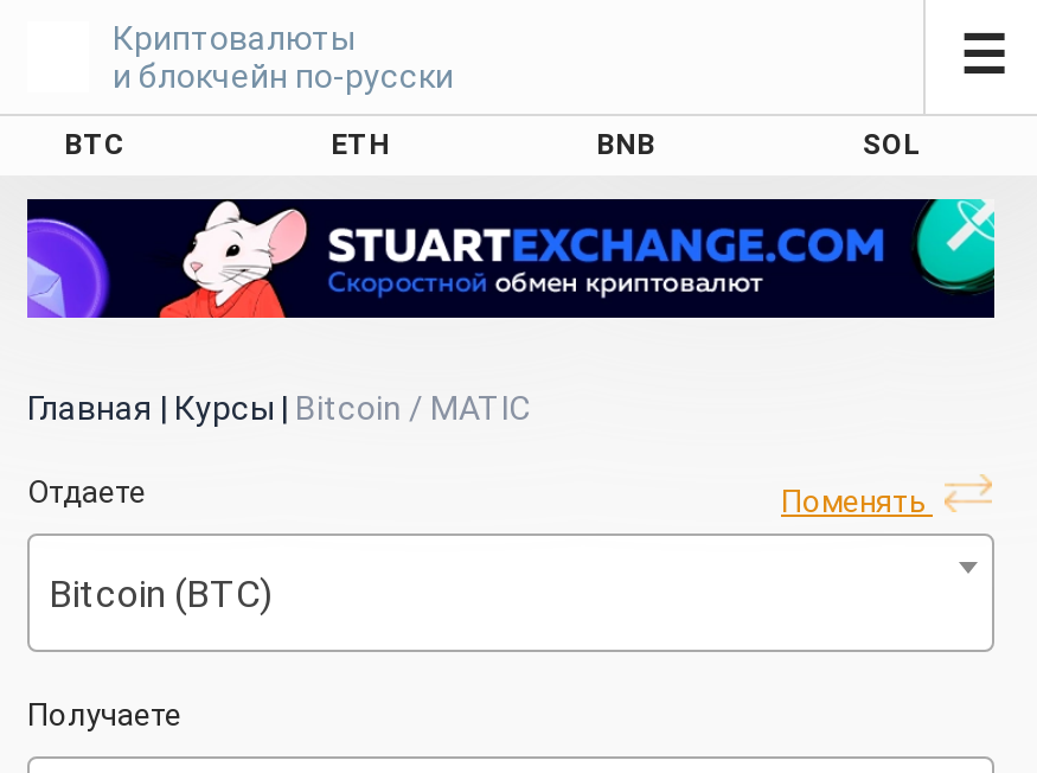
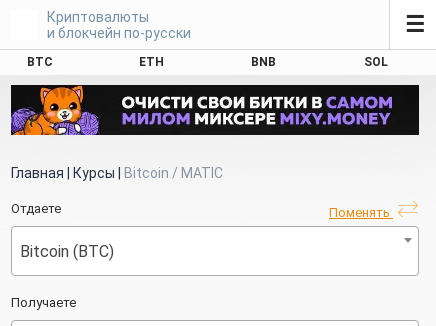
- [image]
+ [image]
